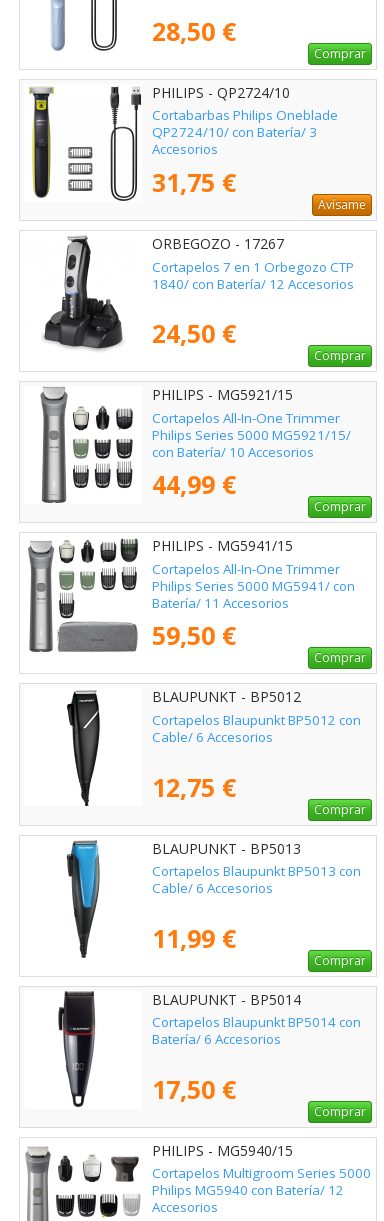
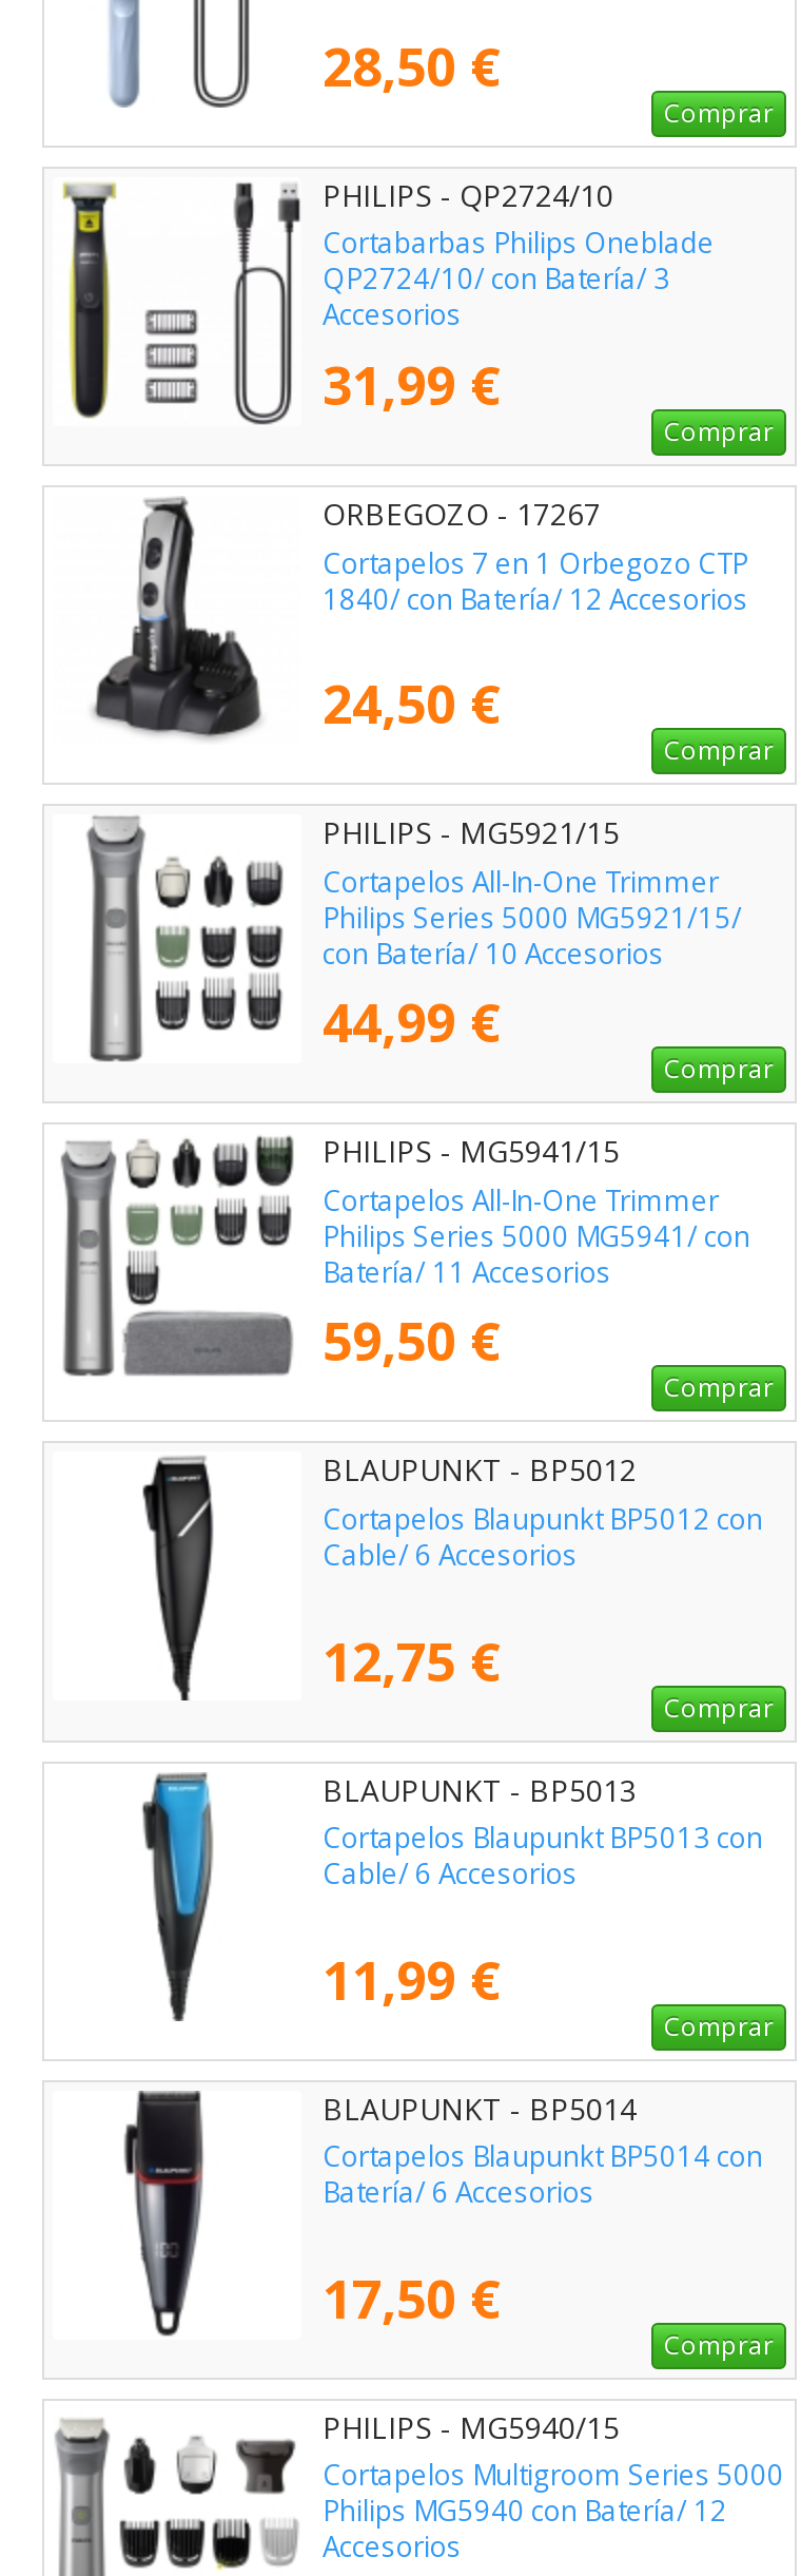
- 31,75 €
- Avísame
+ 31,99 €
+ Comprar
